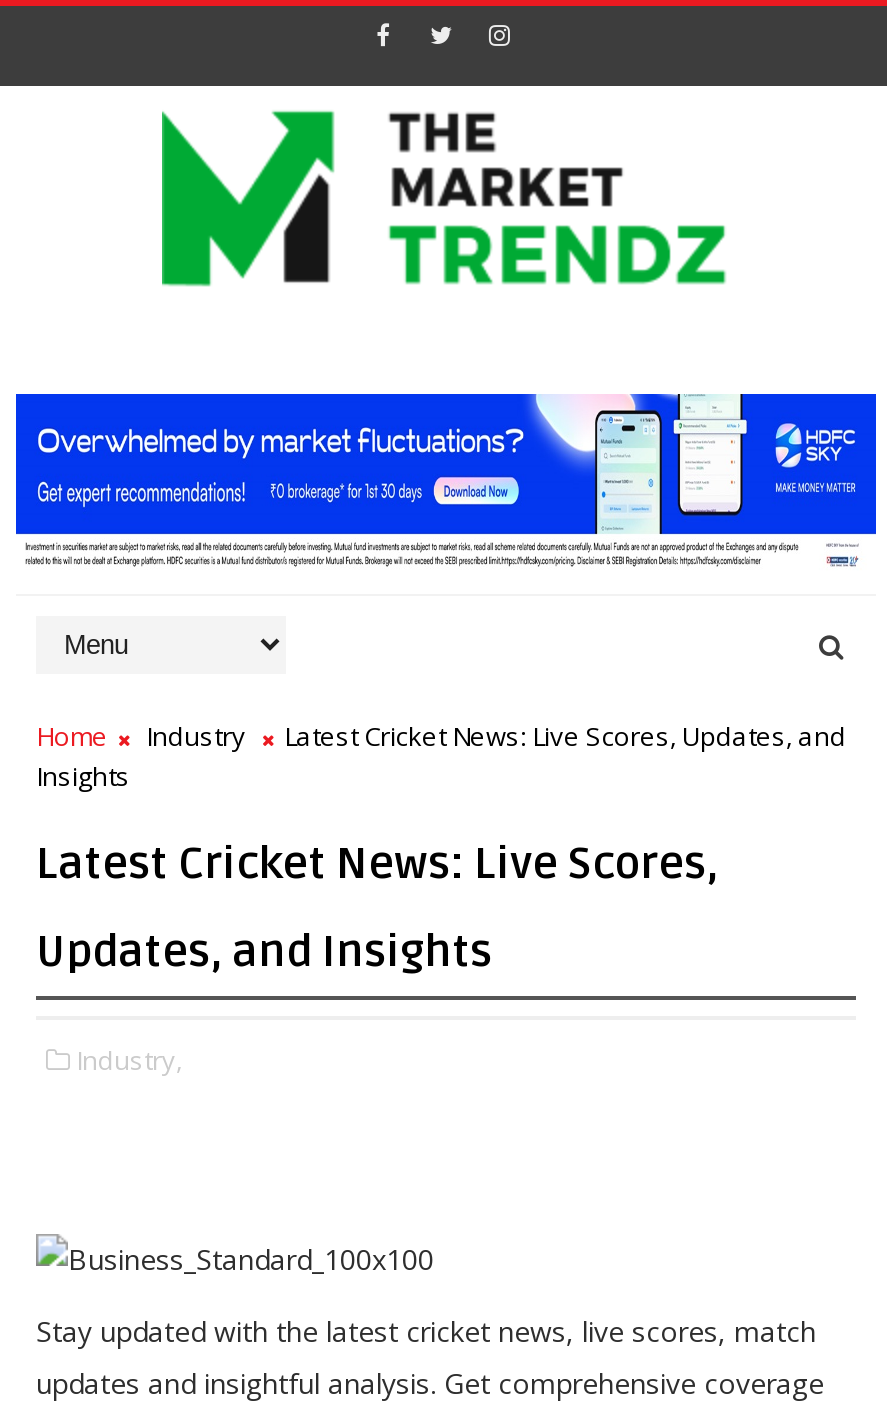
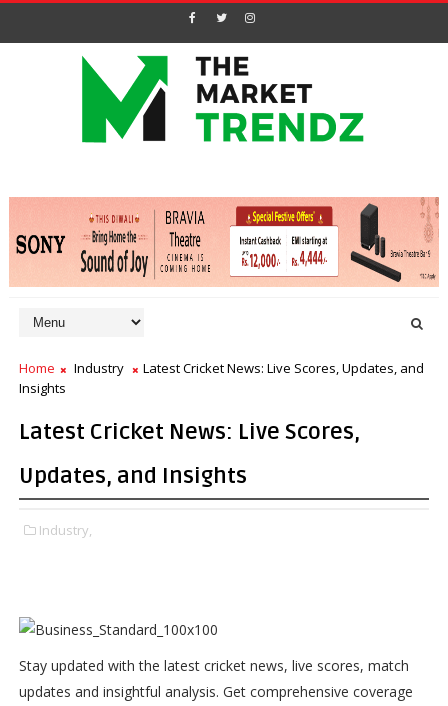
- [image]
+ [image]
